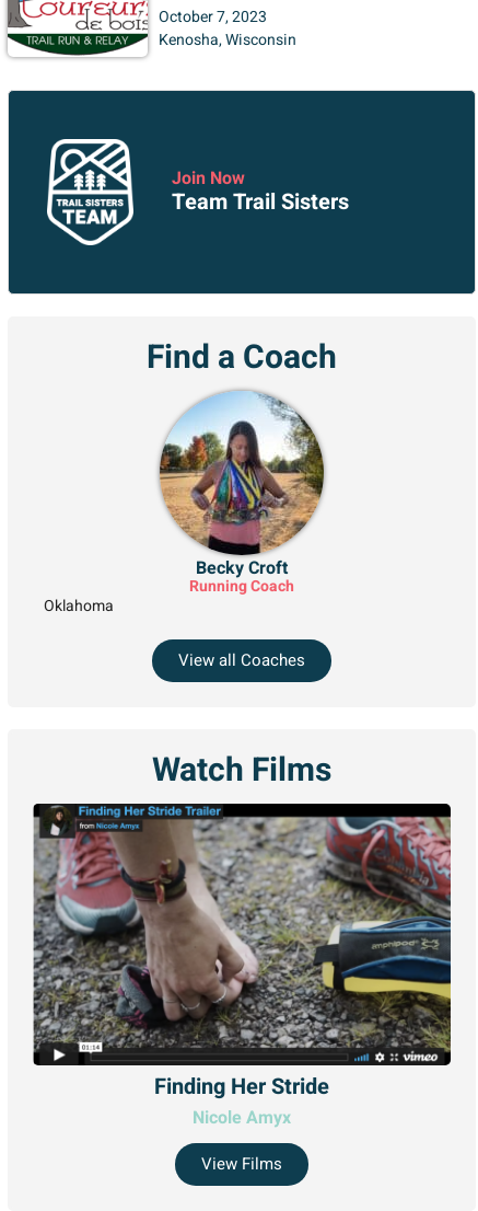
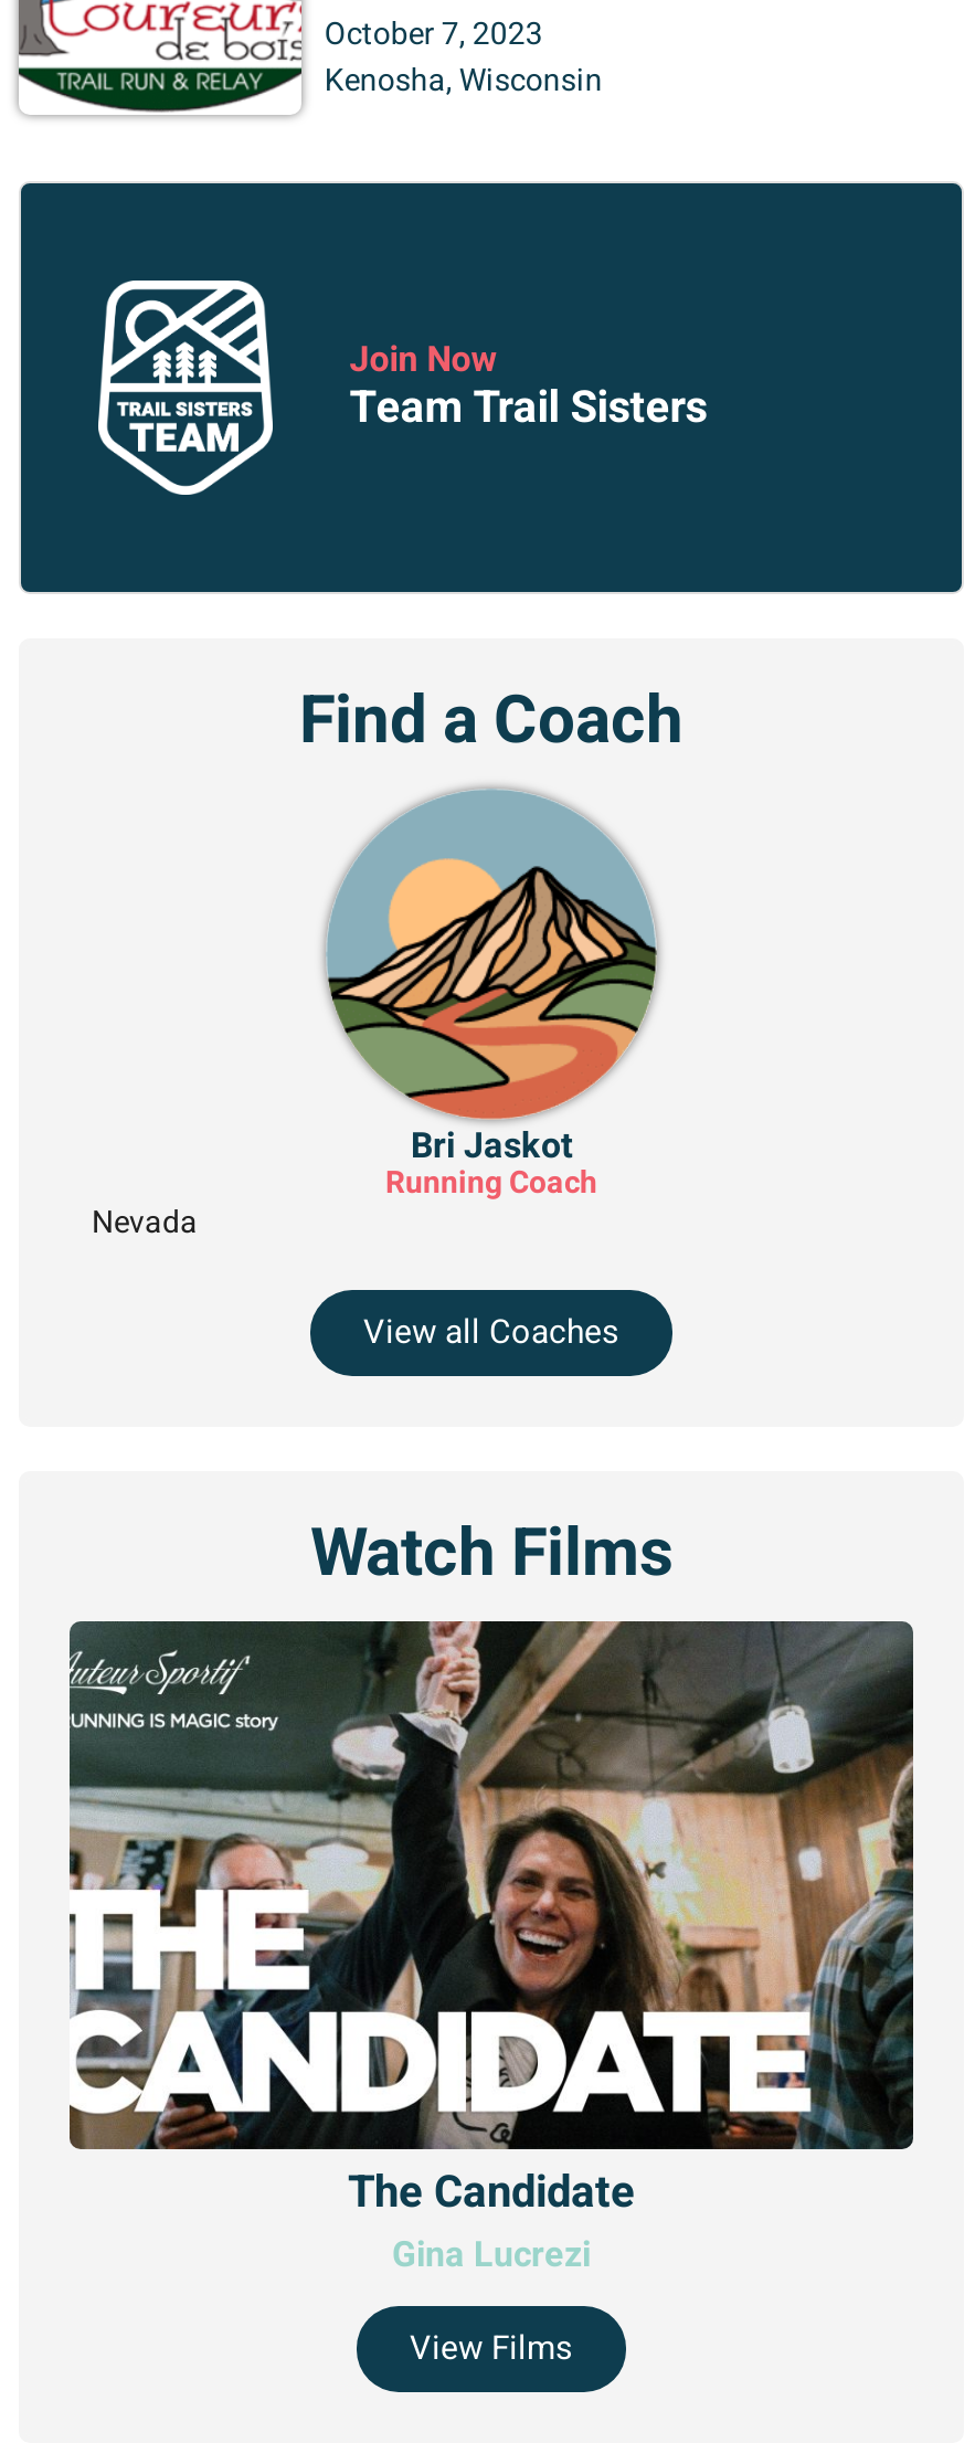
- [image]
- Becky Croft
+ [image]
+ Bri Jaskot

- Oklahoma
+ Nevada

- [image]
- Finding Her Stride
- Nicole Amyx
+ [image]
+ The Candidate
+ Gina Lucrezi
